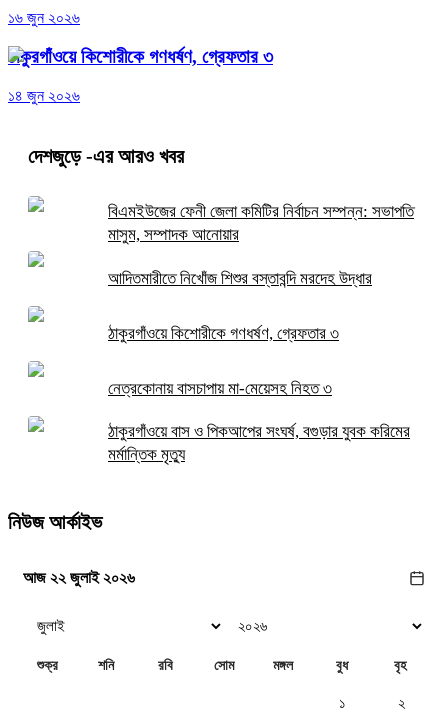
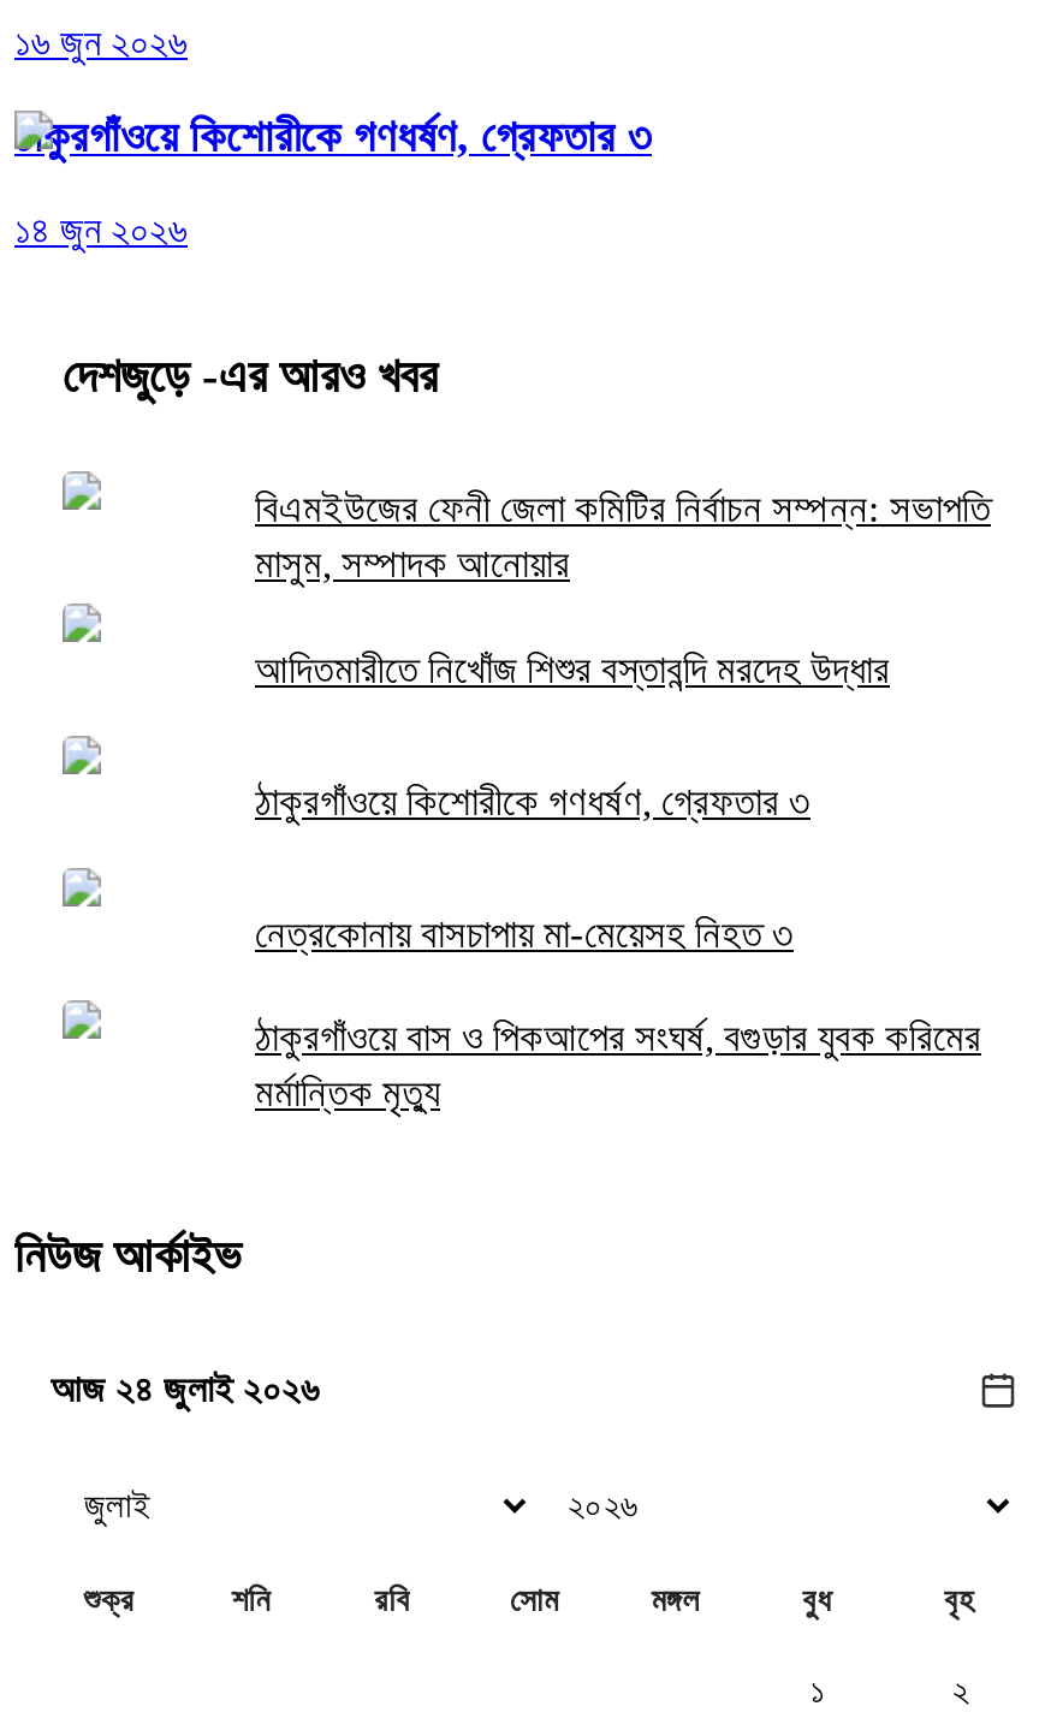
- আজ ২২ জুলাই ২০২৬
+ আজ ২৪ জুলাই ২০২৬
